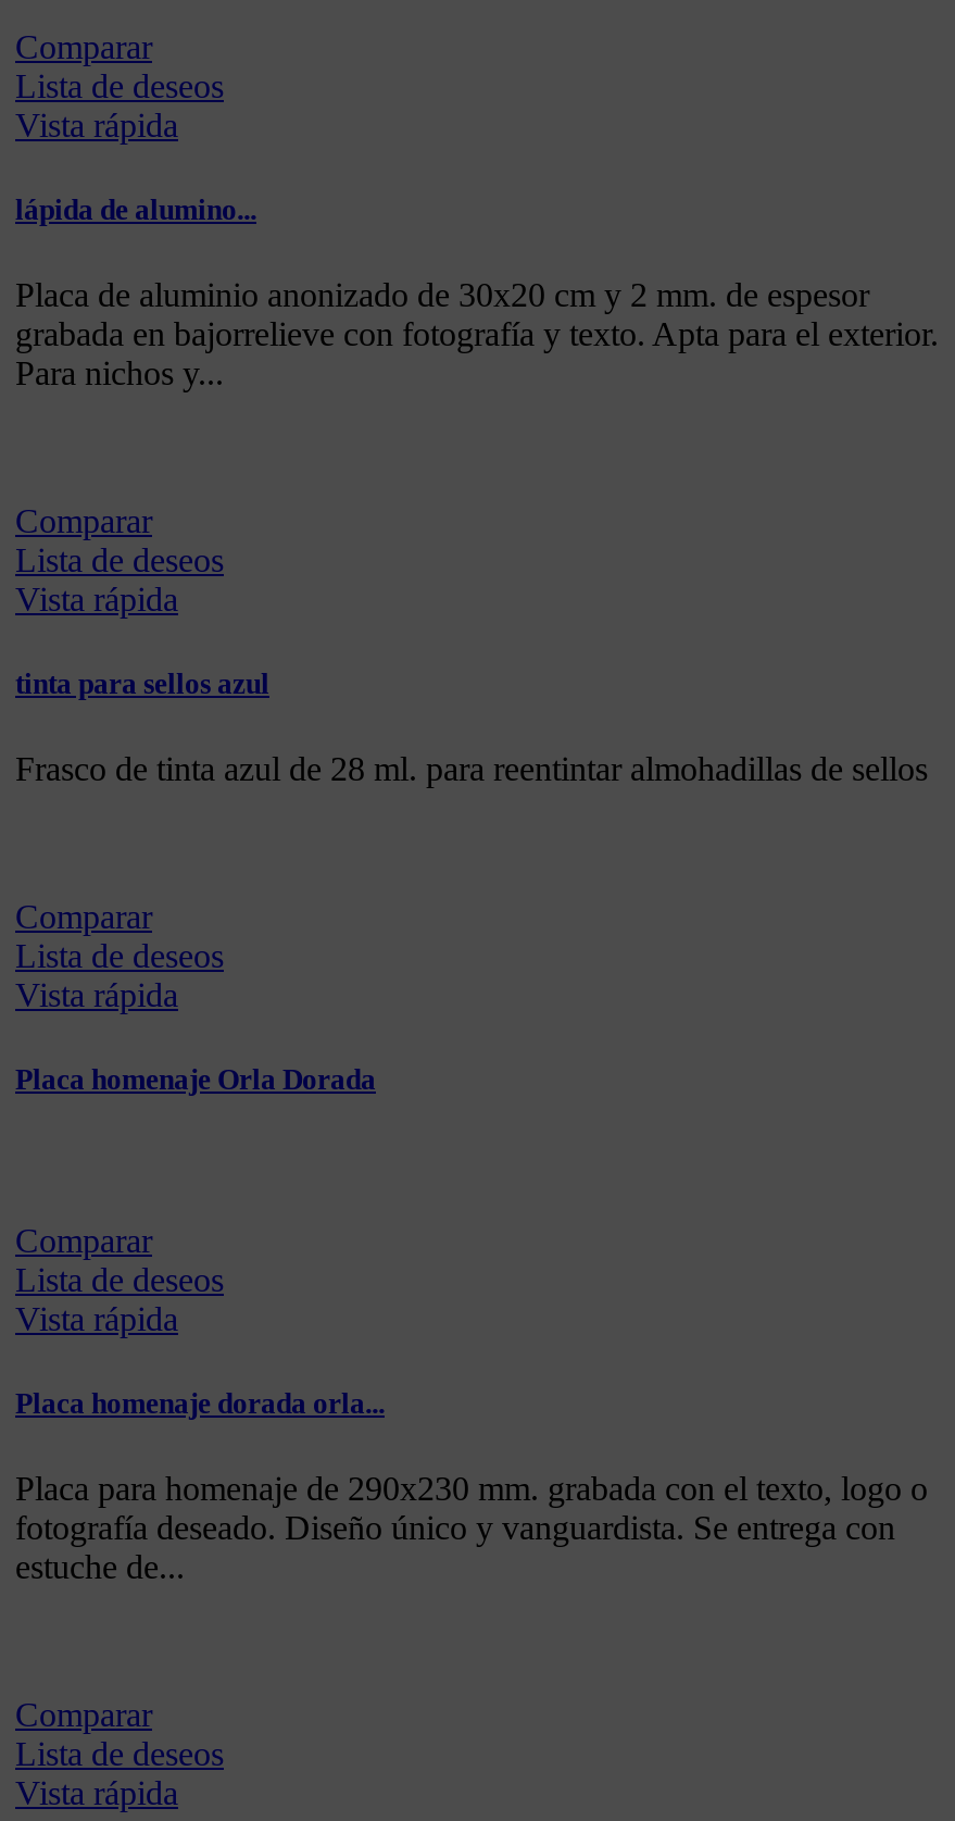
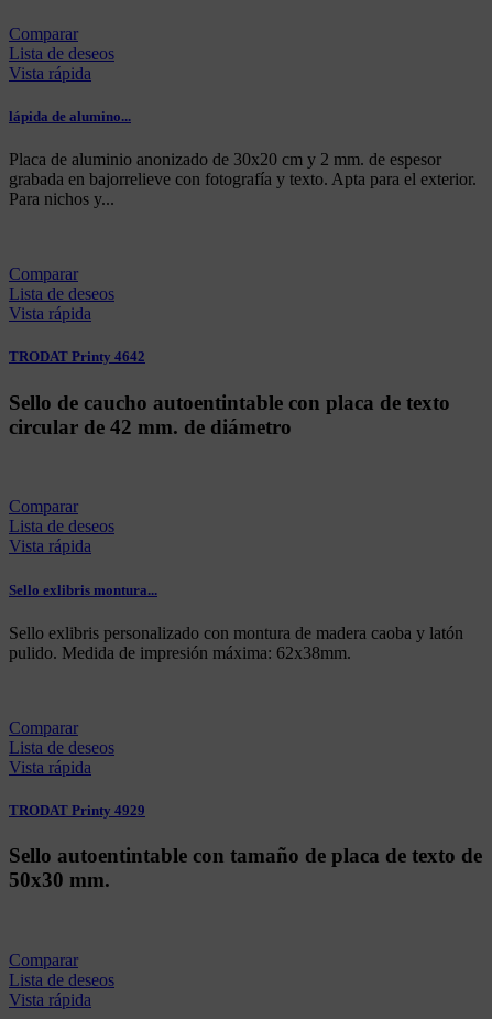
- tinta para sellos azul
+ TRODAT Printy 4642

- Frasco de tinta azul de 28 ml. para reentintar almohadillas de sellos
+ Sello de caucho autoentintable con placa de texto
+ circular de 42 mm. de diámetro

- Placa homenaje Orla Dorada
+ Sello exlibris montura...
+ Sello exlibris personalizado con montura de madera caoba y latón
+ pulido. Medida de impresión máxima: 62x38mm.

- Placa homenaje dorada orla...
+ TRODAT Printy 4929

- Placa para homenaje de 290x230 mm. grabada con el texto, logo o
- fotografía deseado. Diseño único y vanguardista. Se entrega con
- estuche de...
+ Sello autoentintable con tamaño de placa de texto de
+ 50x30 mm.
